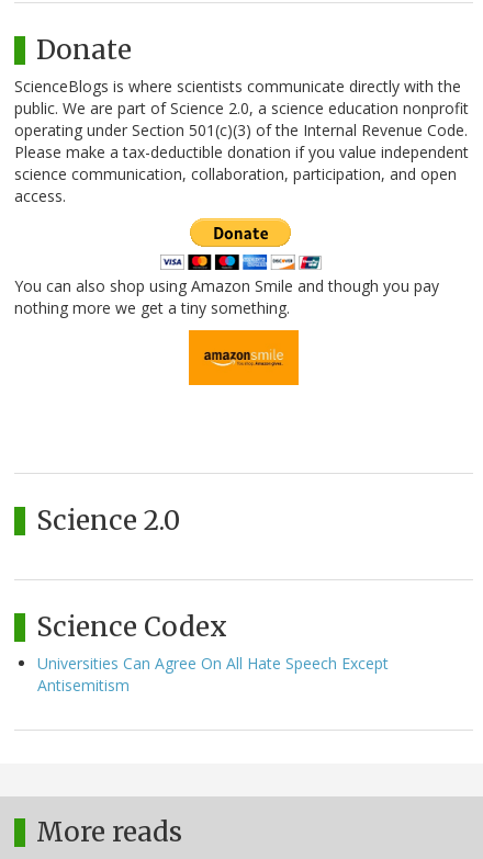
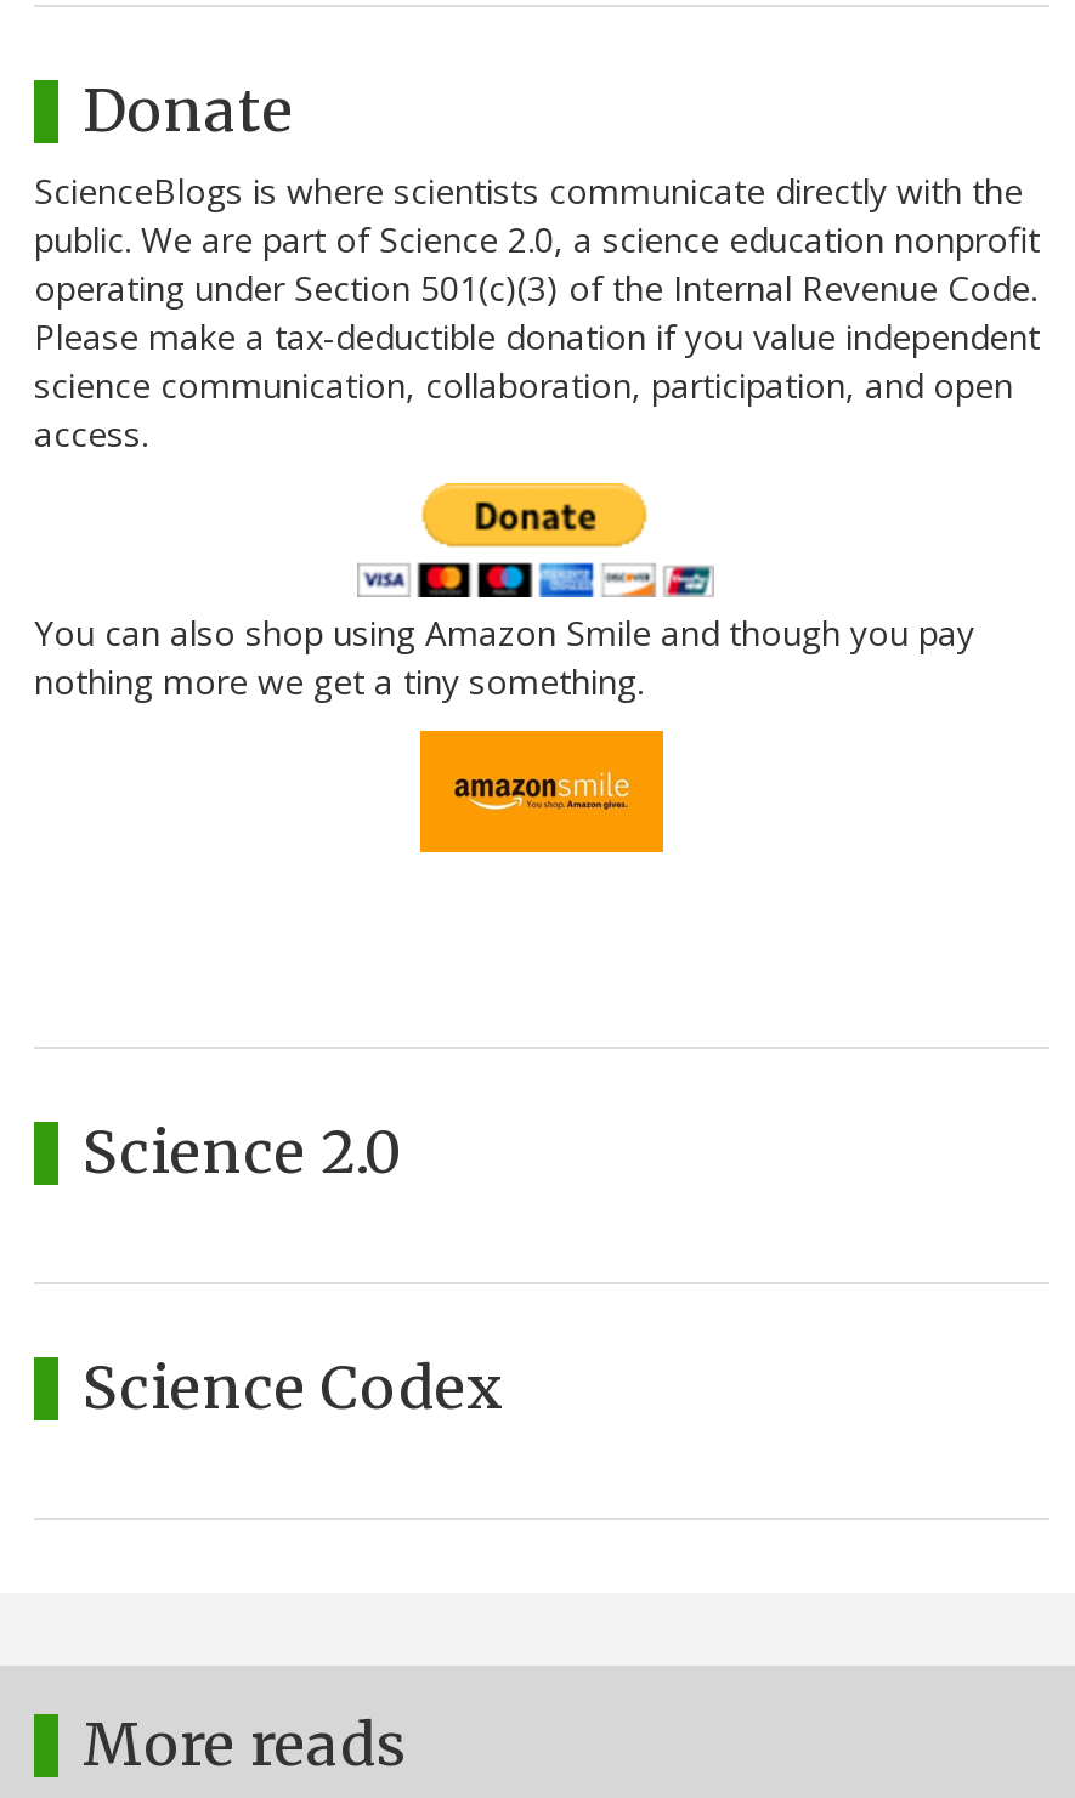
- Universities Can Agree On All Hate Speech Except
- Antisemitism
